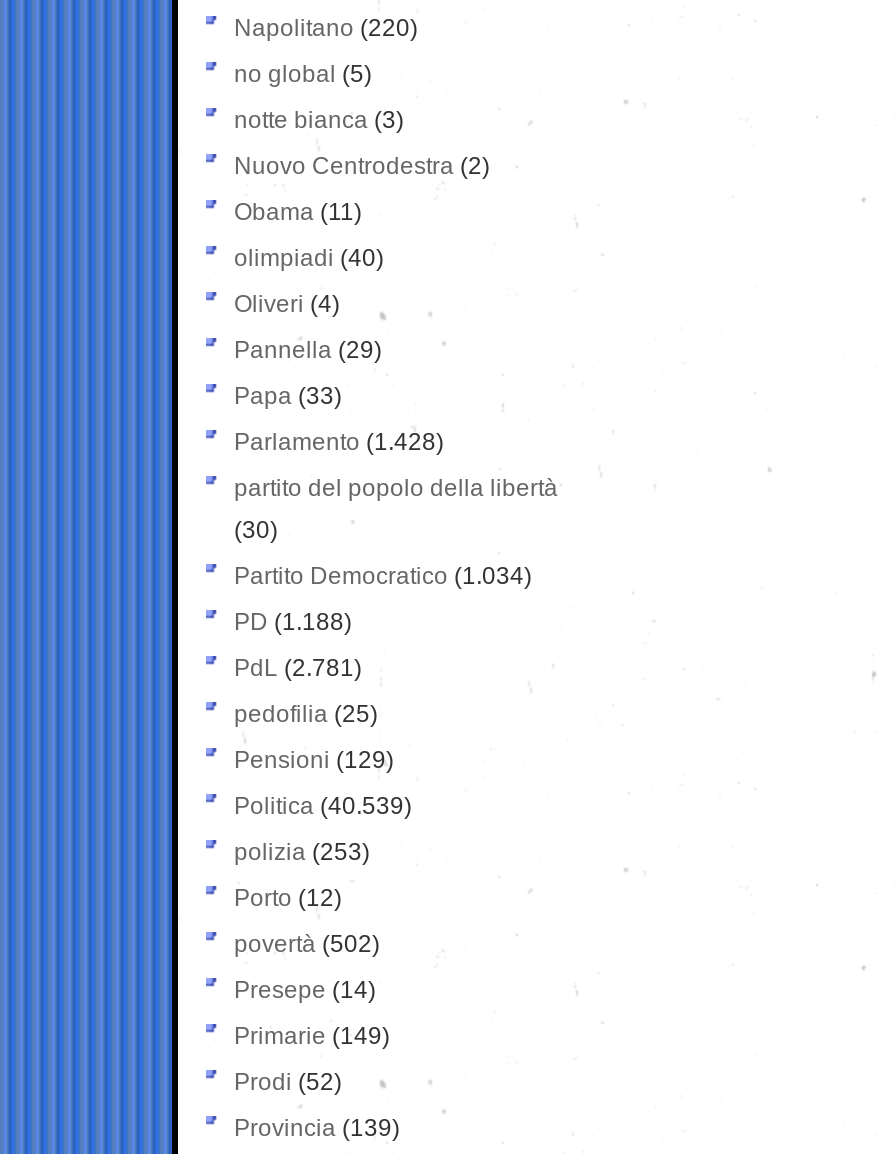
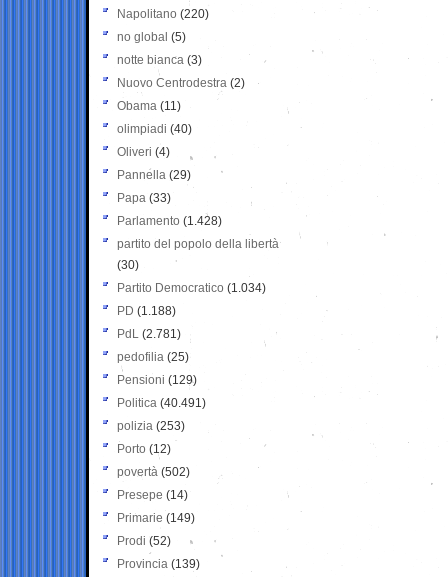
- Politica (40.539)
+ Politica (40.491)
